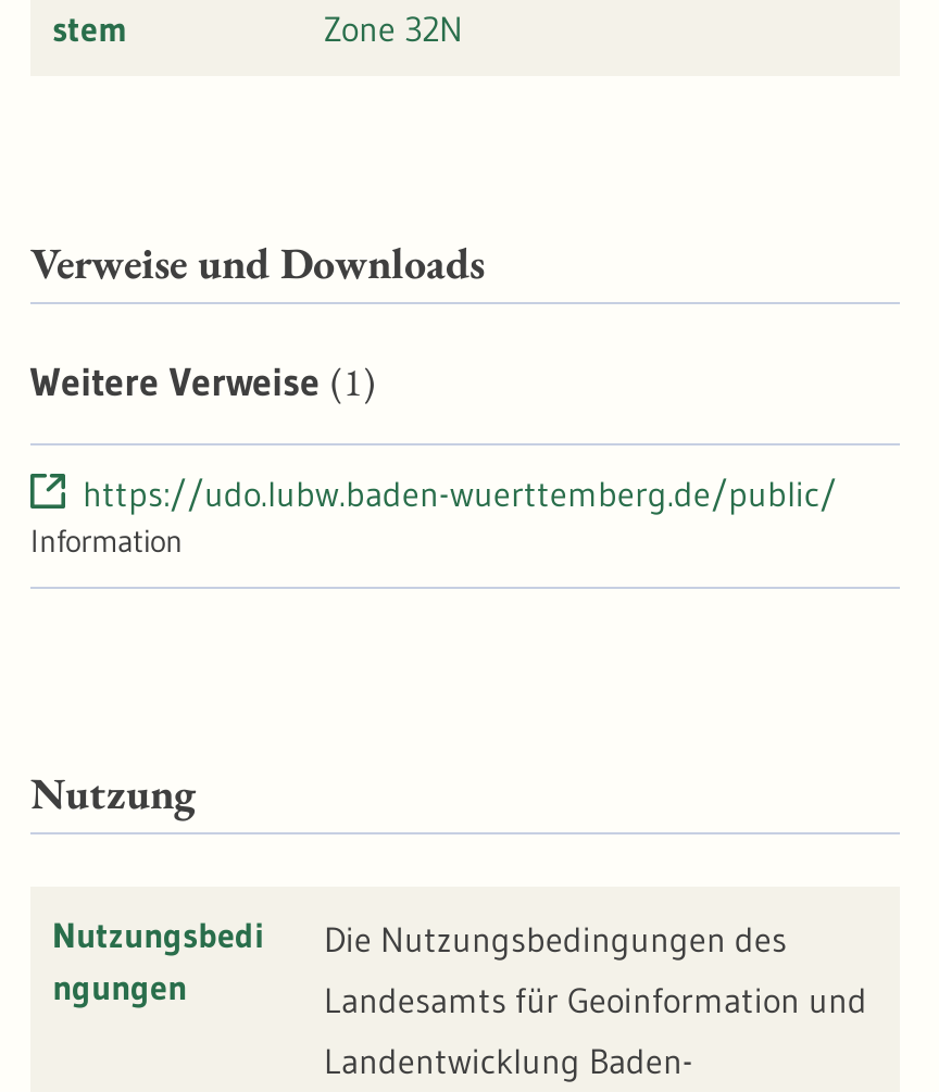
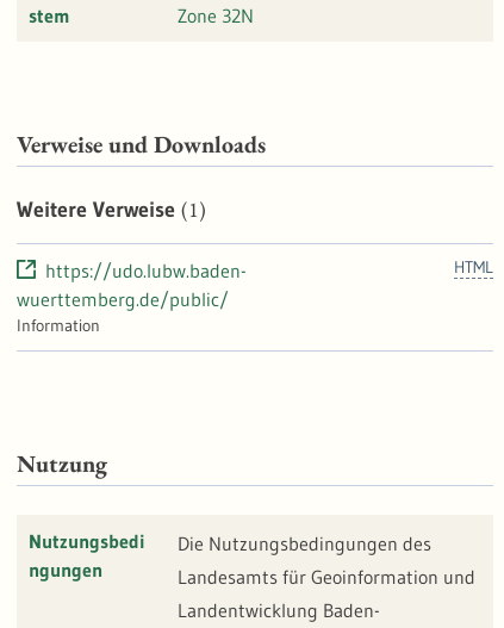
- https://udo.lubw.baden-wuerttemberg.de/public/
+ HTML
+ https://udo.lubw.baden-
+ wuerttemberg.de/public/
